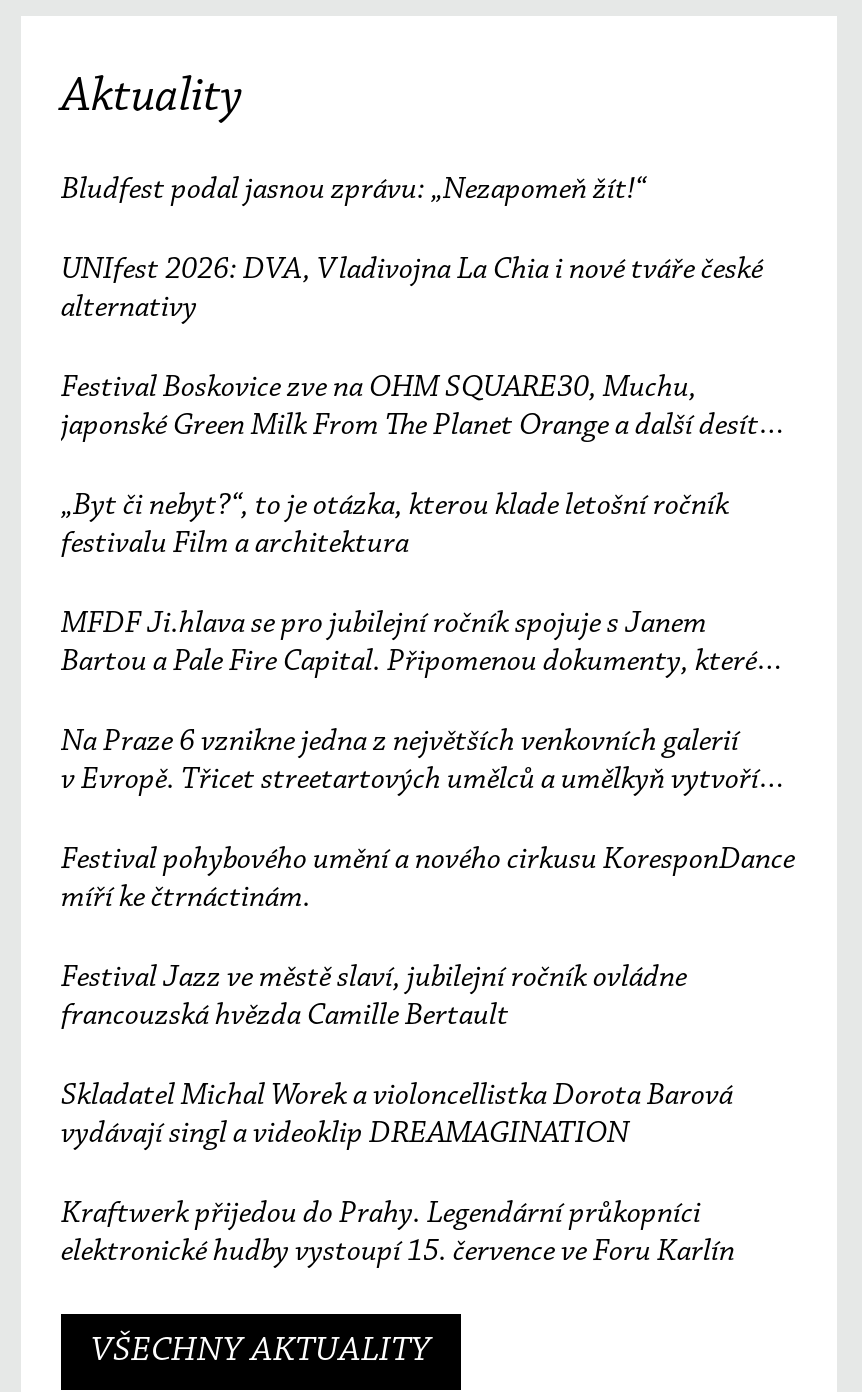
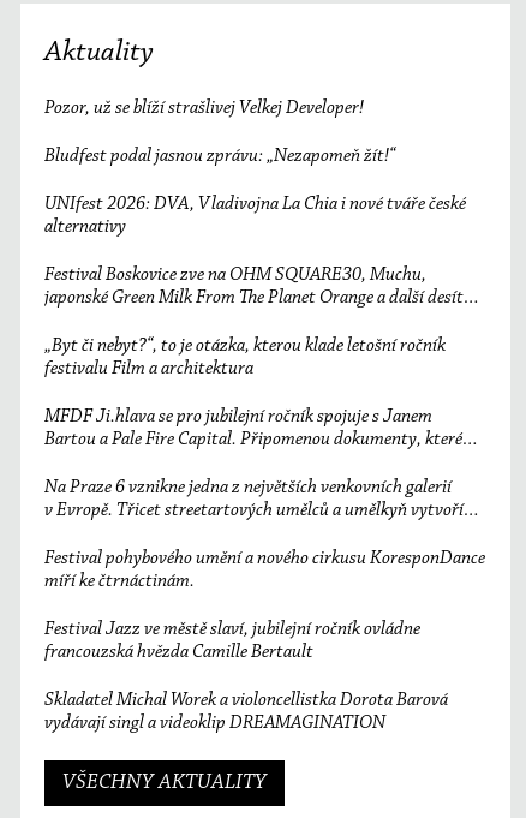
+ Pozor, už se blíží strašlivej Velkej Developer!

moved down: Bludfest podal jasnou zprávu: „Nezapomeň žít!“ | UNIfest 2026: DVA, Vladivojna La Chia i nové tváře české | alternativy | ... | francouzská hvězda Camille Bertault | Skladatel Michal Worek a violoncellistka Dorota Barová

- Kraftwerk přijedou do Prahy. Legendární průkopníci
- elektronické hudby vystoupí 15. července ve Foru Karlín
